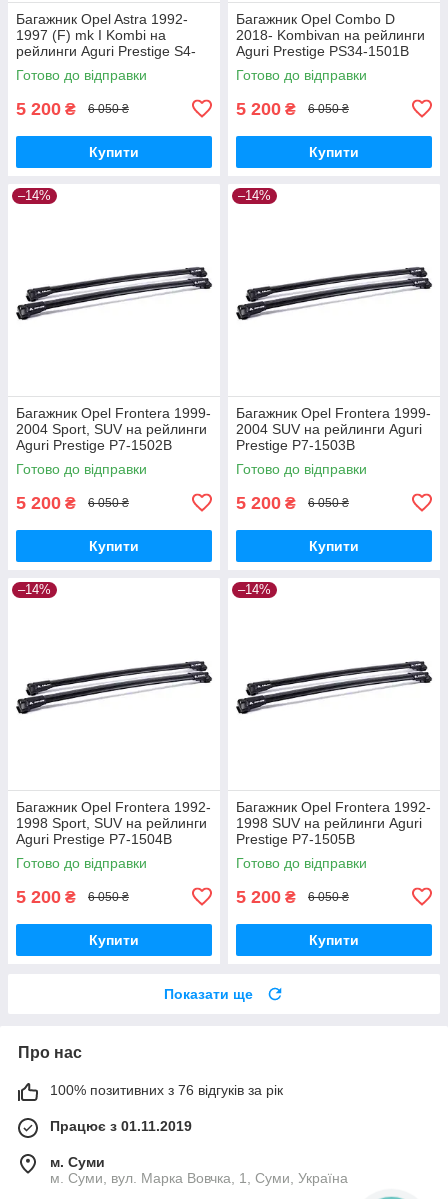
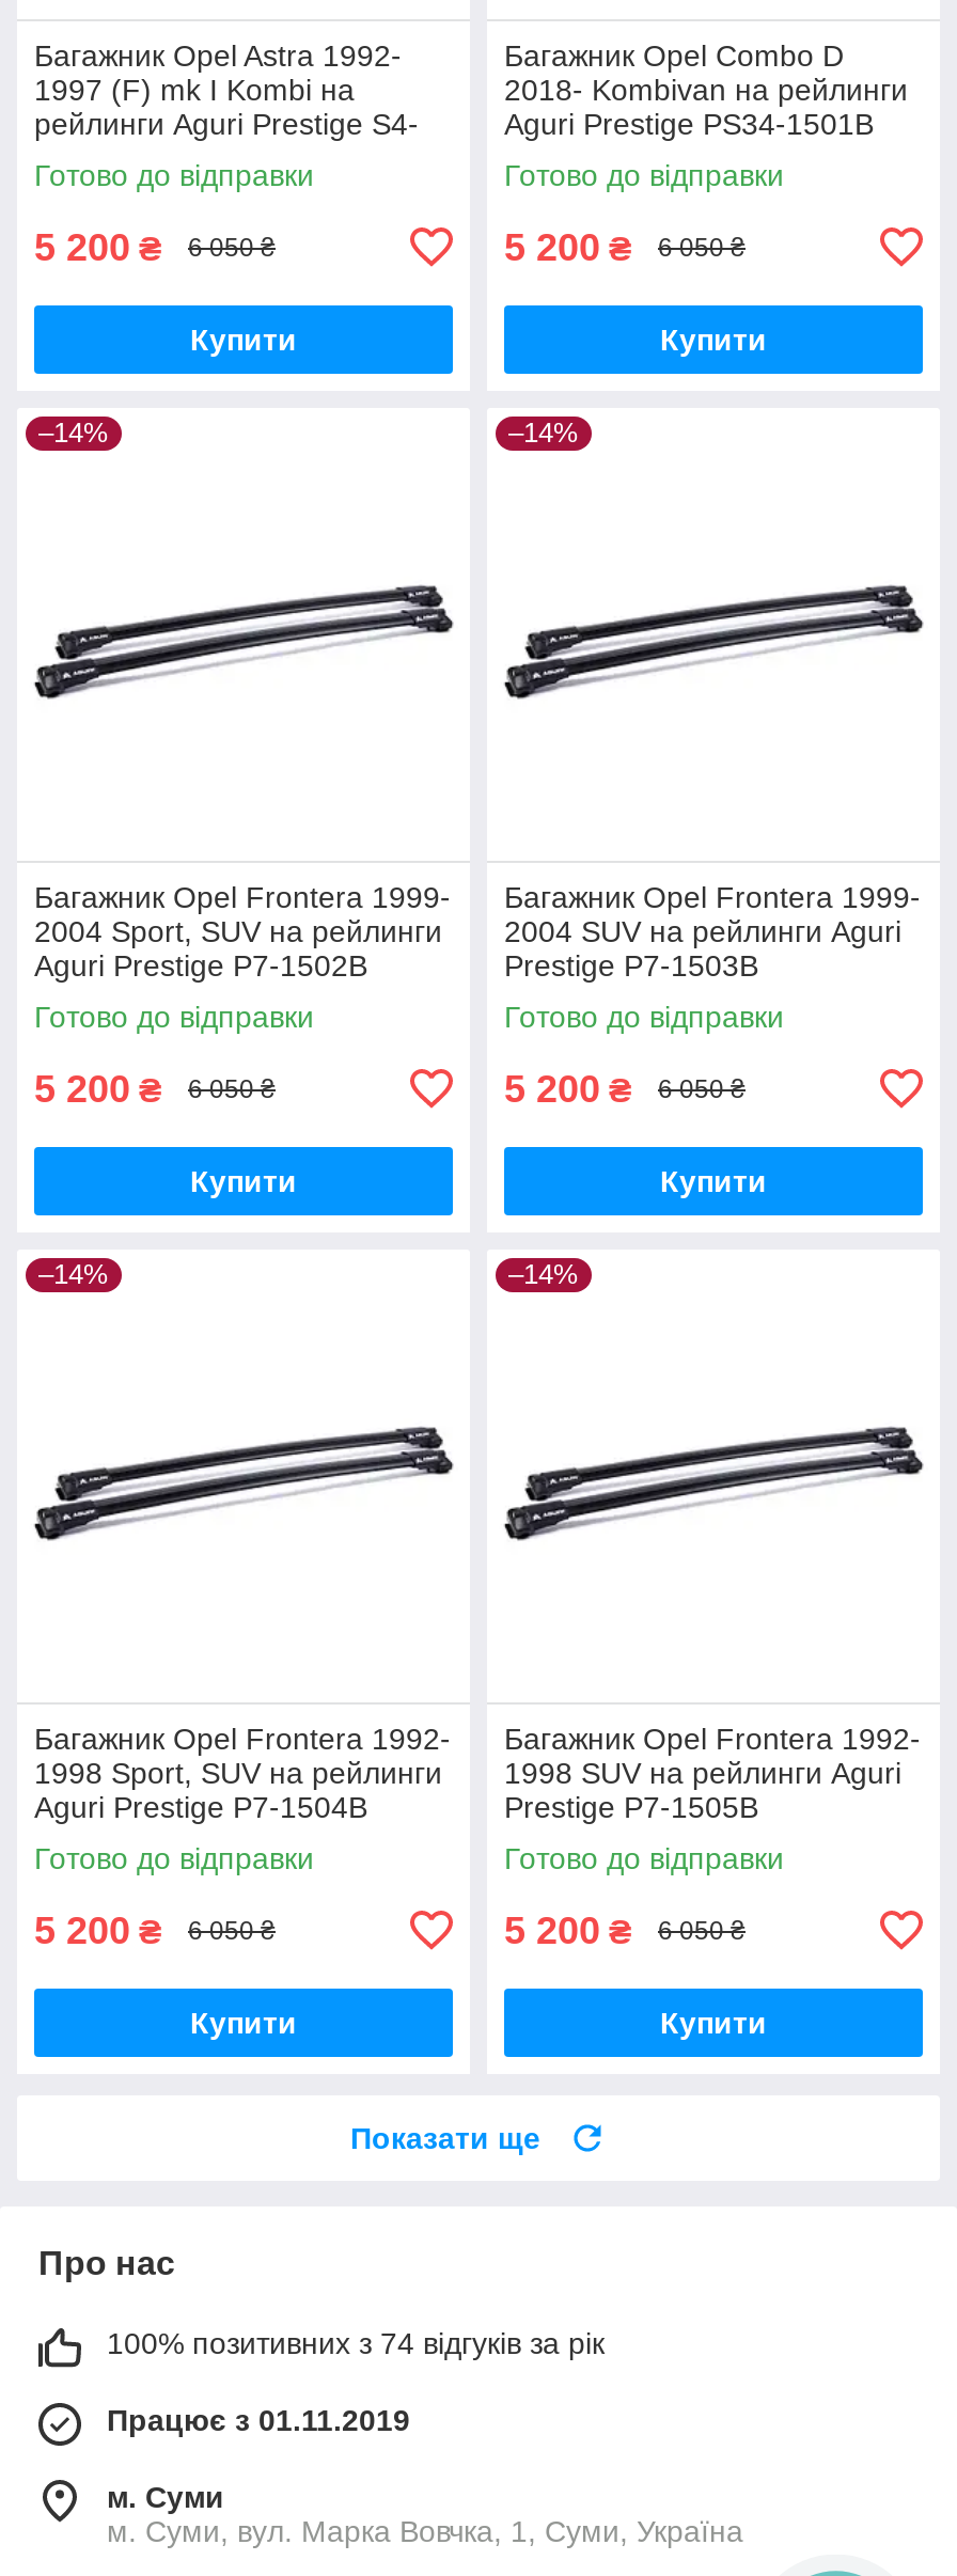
- 100% позитивних з 76 відгуків за рік
+ 100% позитивних з 74 відгуків за рік
